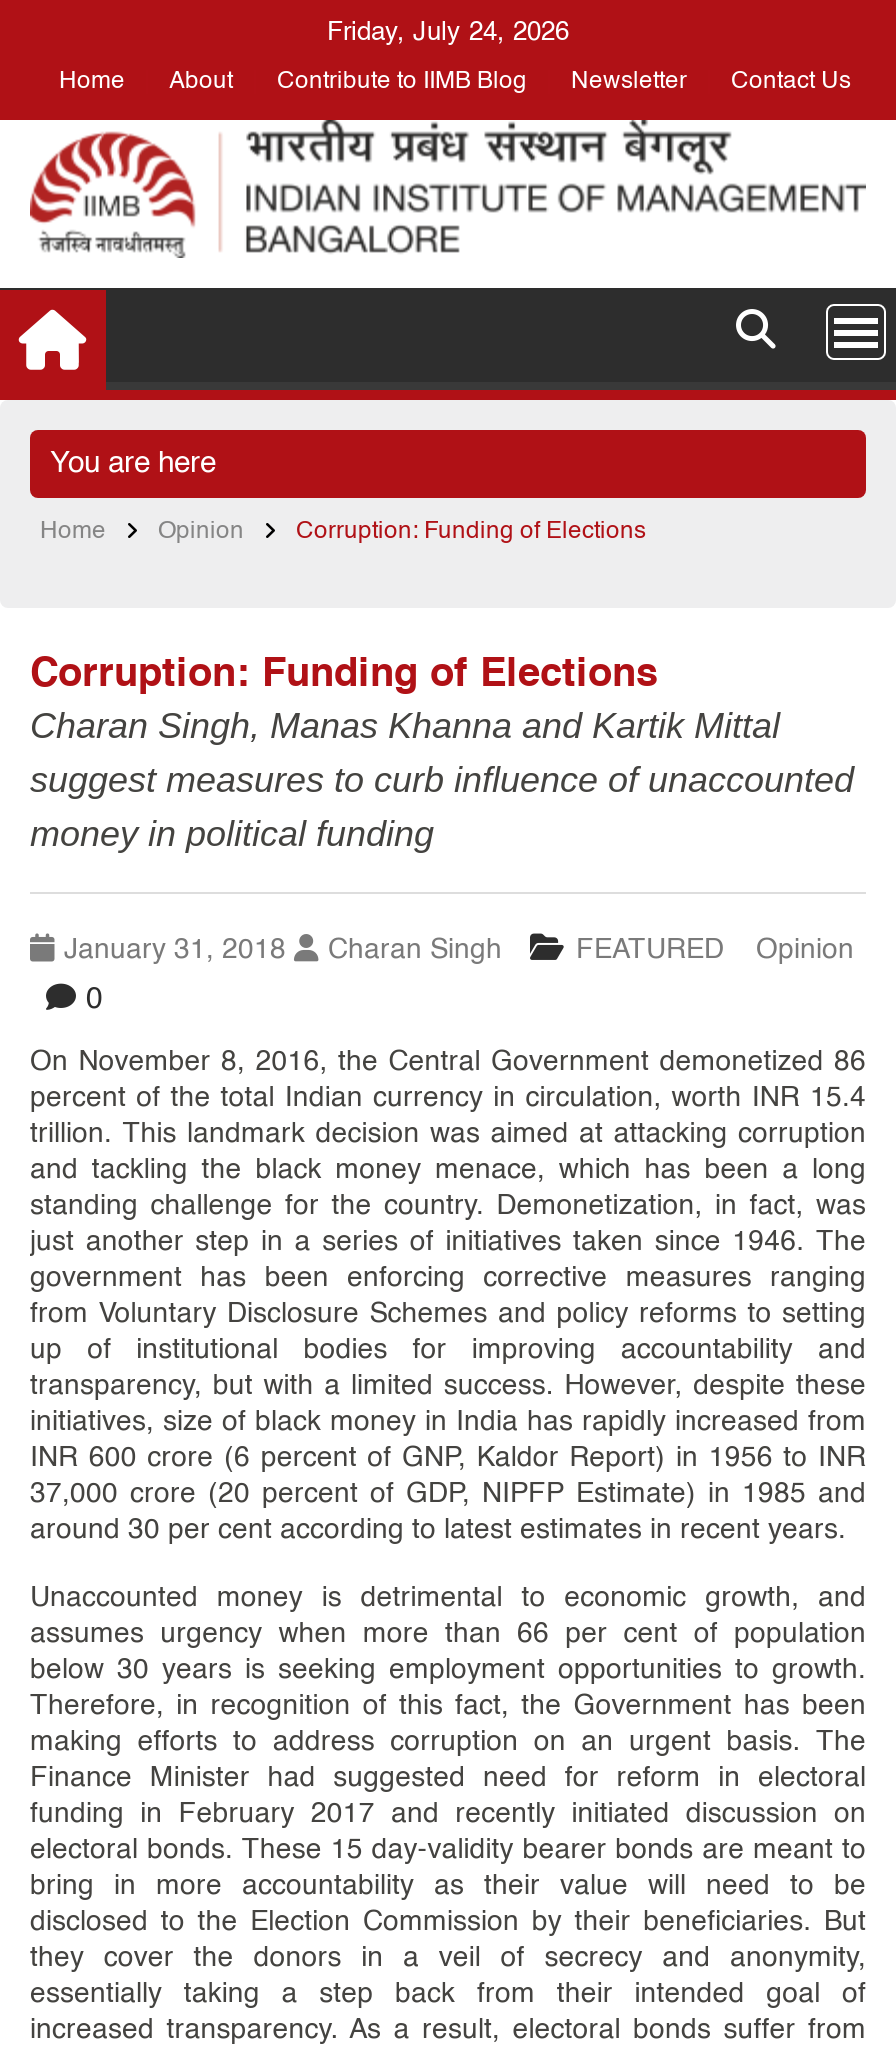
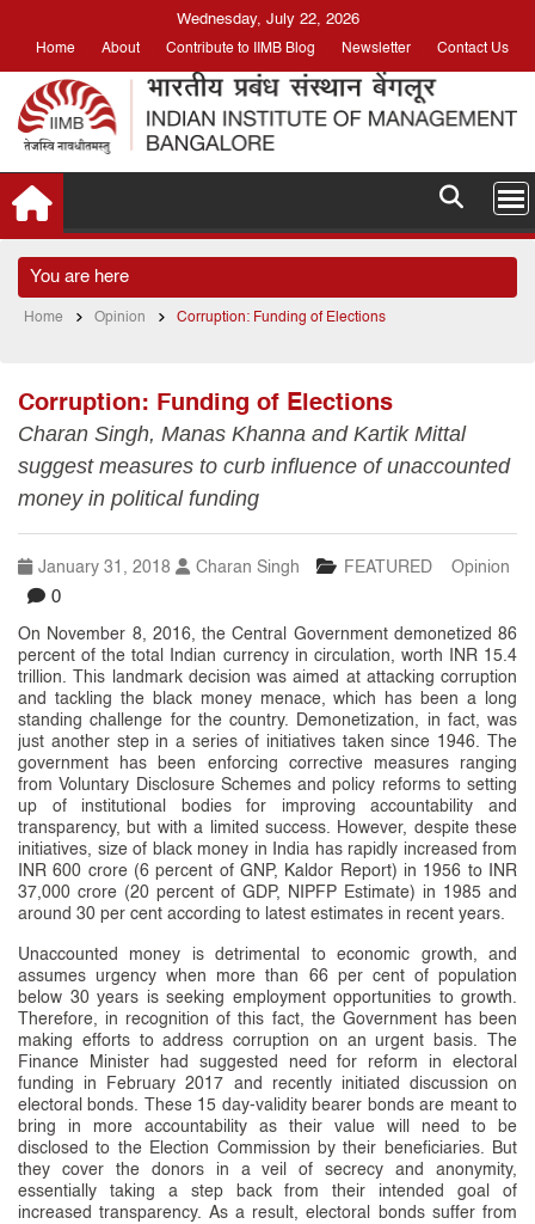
- Friday, July 24, 2026
+ Wednesday, July 22, 2026
